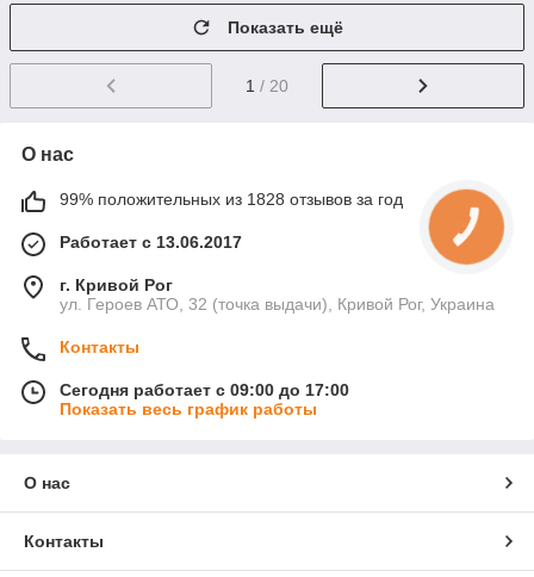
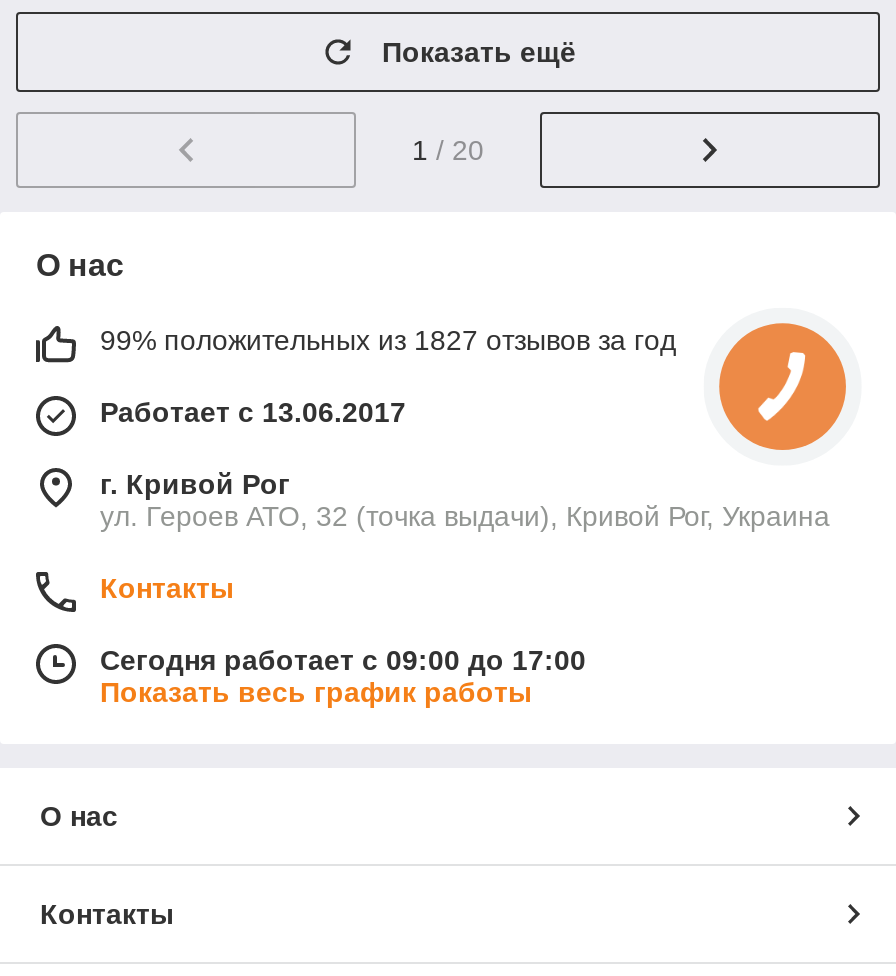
- 99% положительных из 1828 отзывов за год
+ 99% положительных из 1827 отзывов за год
